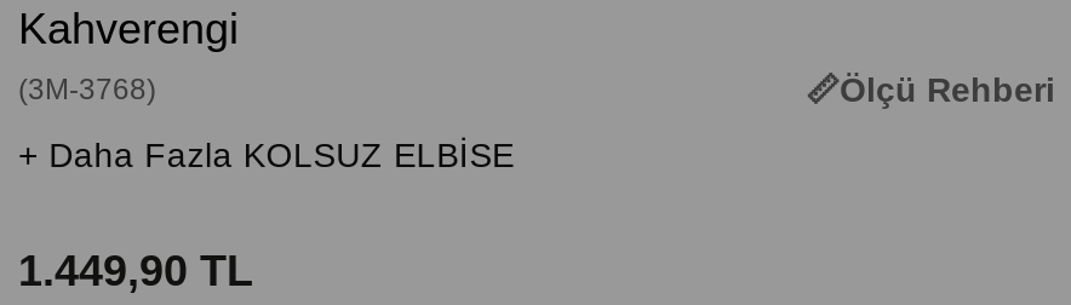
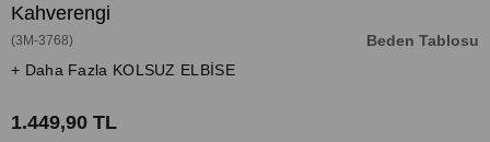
- Ölçü Rehberi
+ Beden Tablosu
